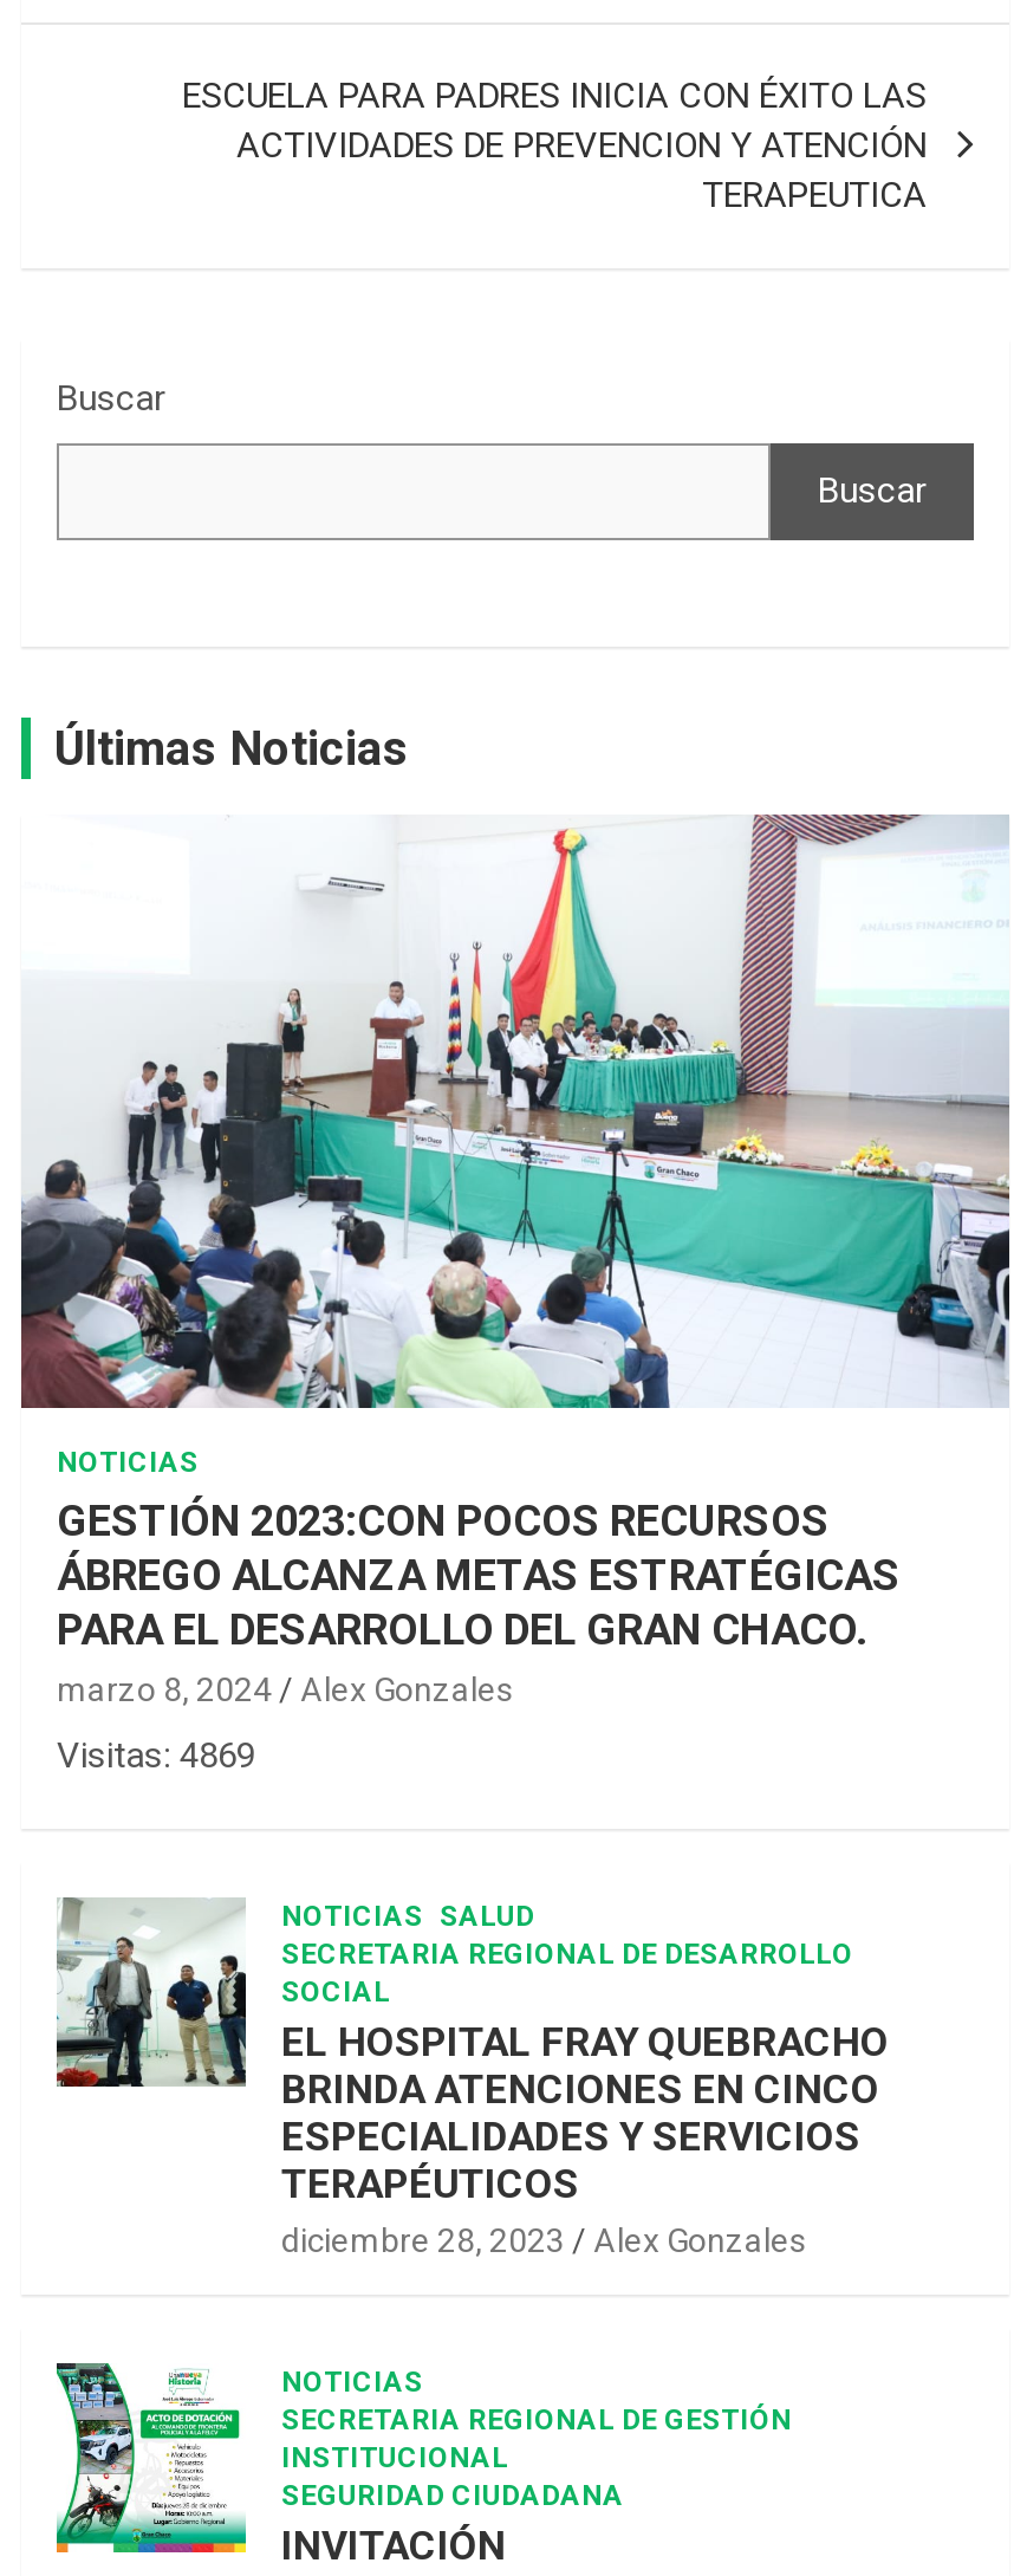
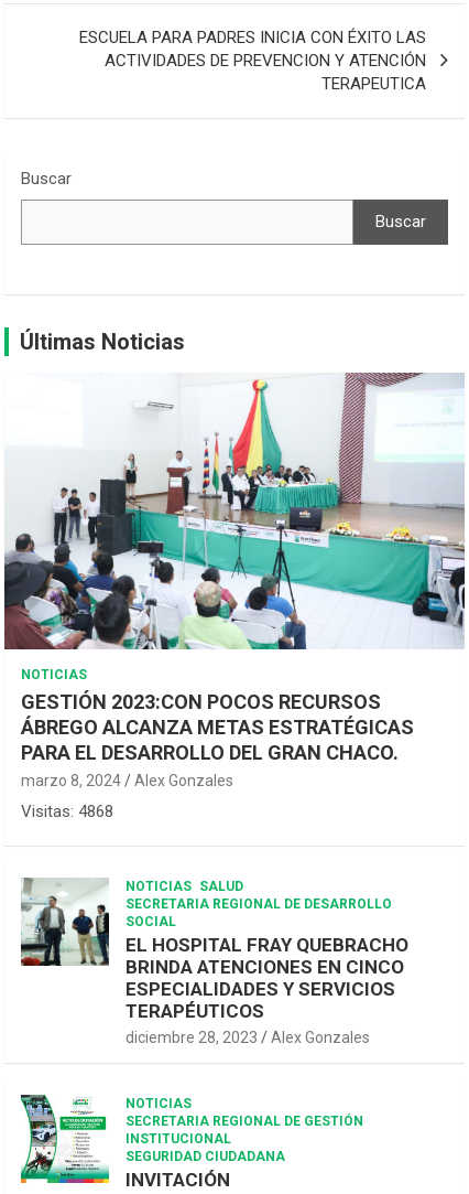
- Visitas: 4869
+ Visitas: 4868
